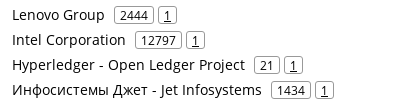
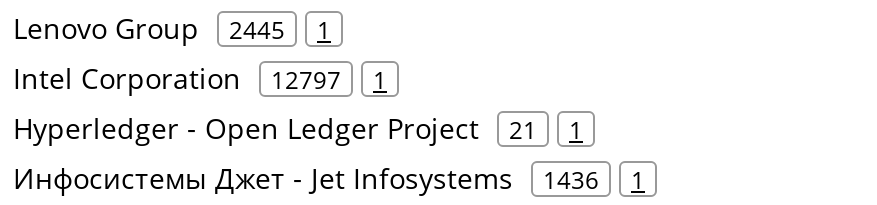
- Lenovo Group 2444 1
+ Lenovo Group 2445 1

- Инфосистемы Джет - Jet Infosystems 1434 1
+ Инфосистемы Джет - Jet Infosystems 1436 1
